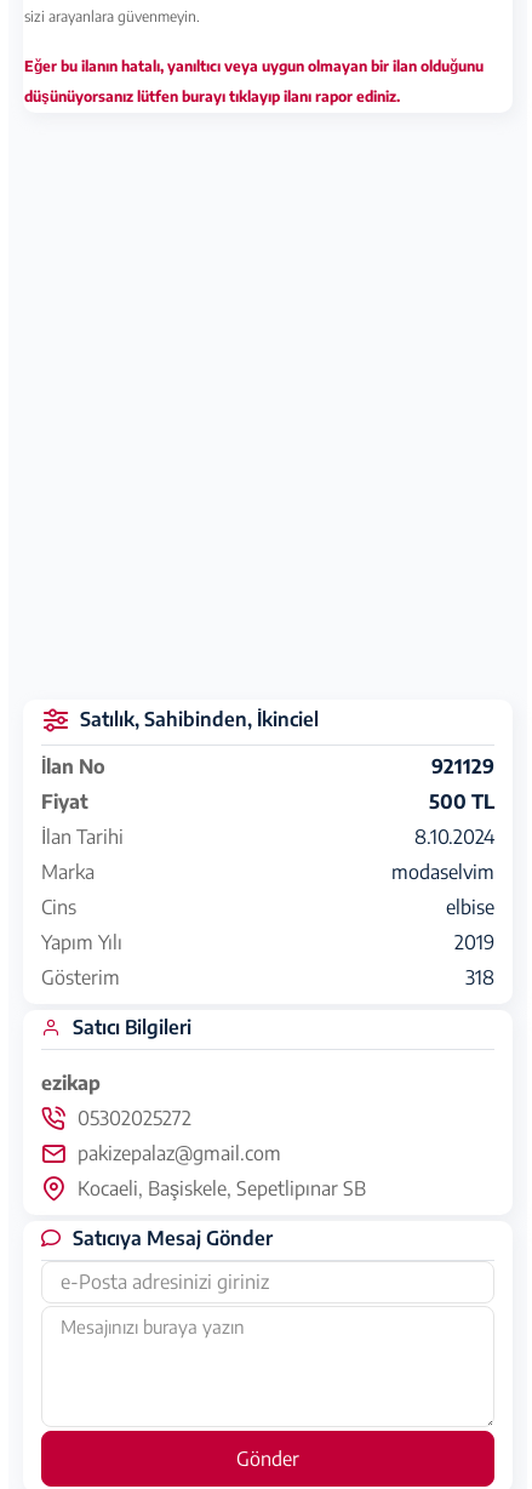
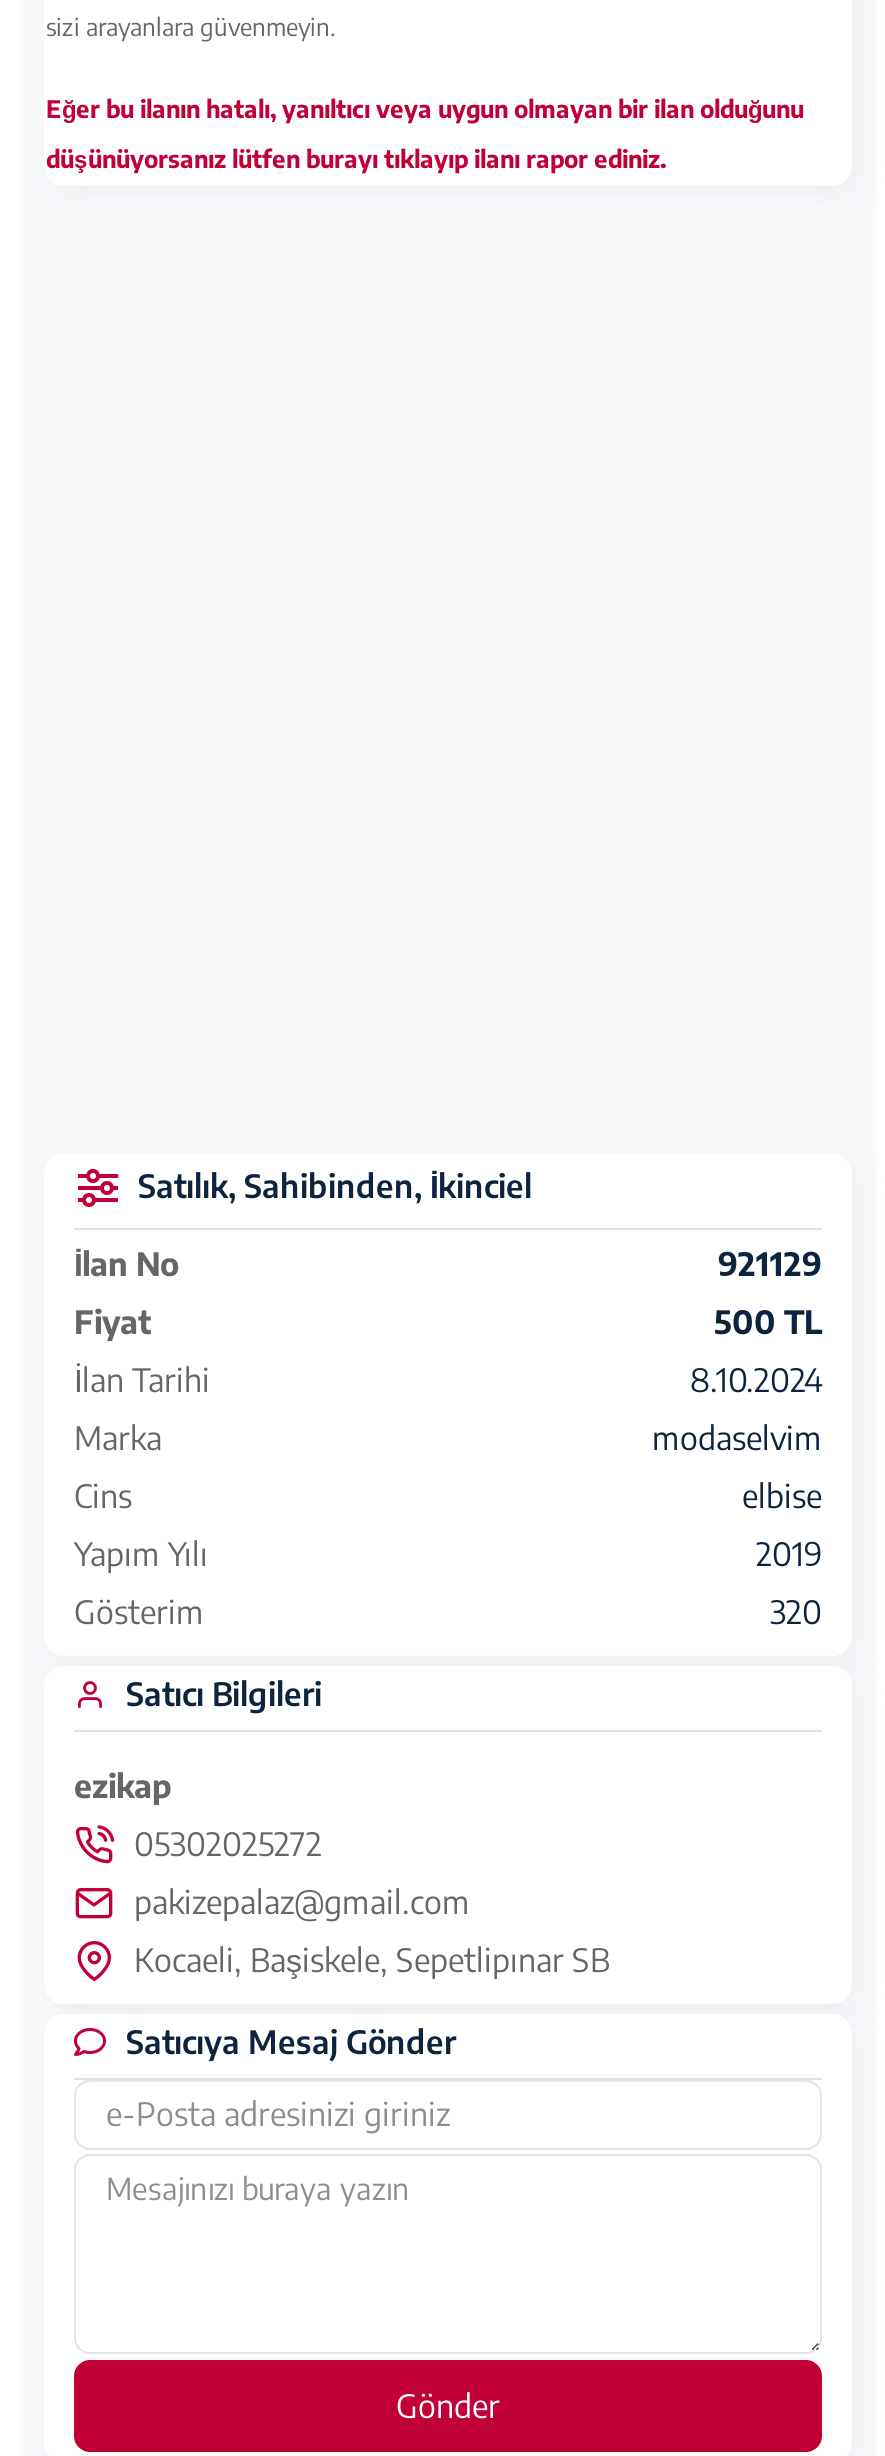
- 318
+ 320
